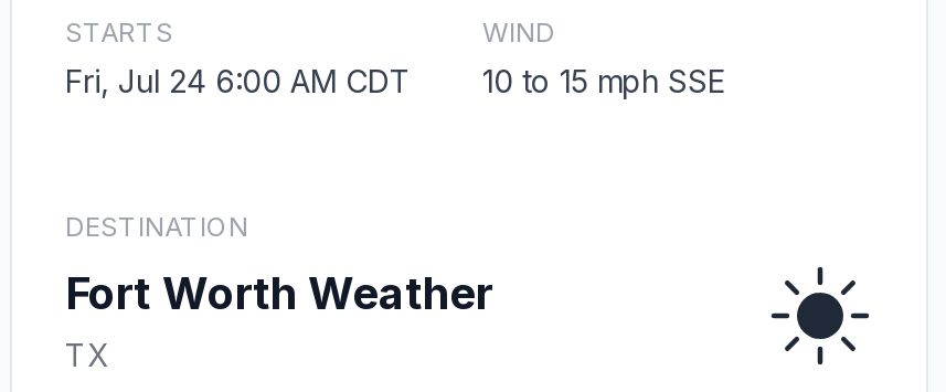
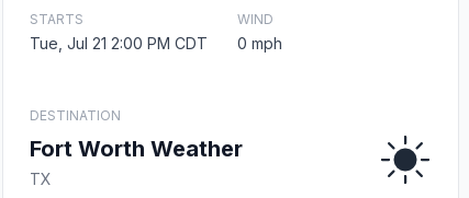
- Fri, Jul 24 6:00 AM CDT
+ Tue, Jul 21 2:00 PM CDT

- 10 to 15 mph SSE
+ 0 mph
